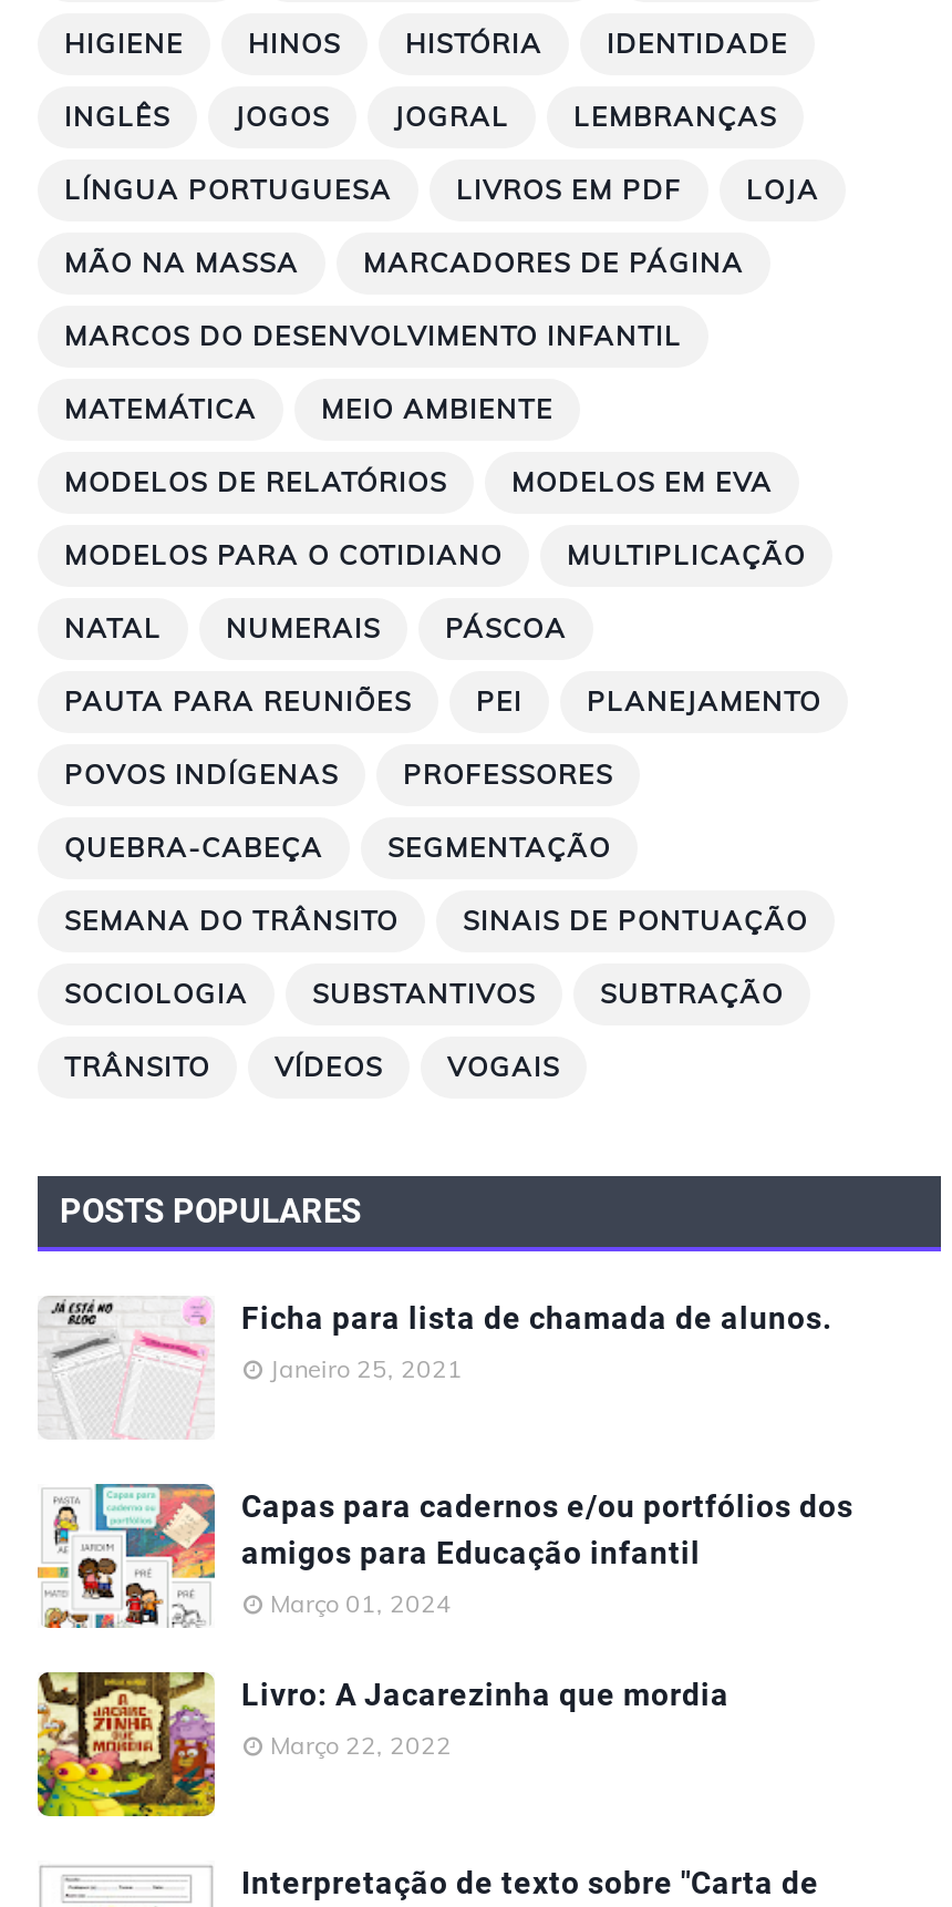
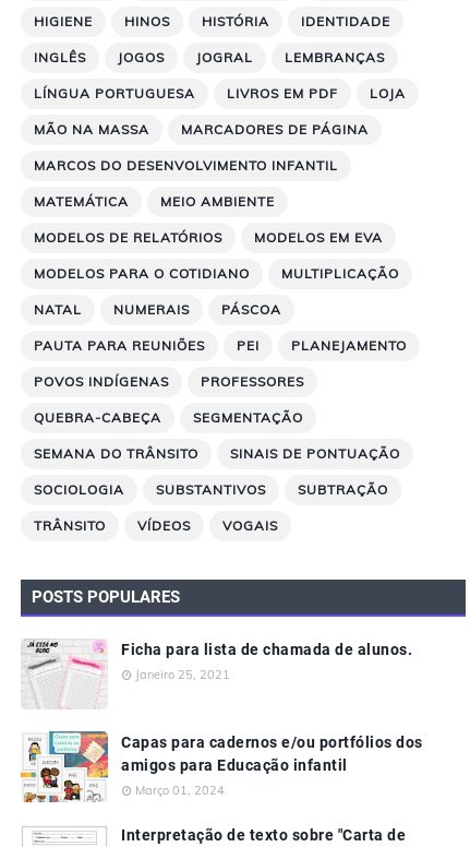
- [image]
- Livro: A Jacarezinha que mordia
- Março 22, 2022
